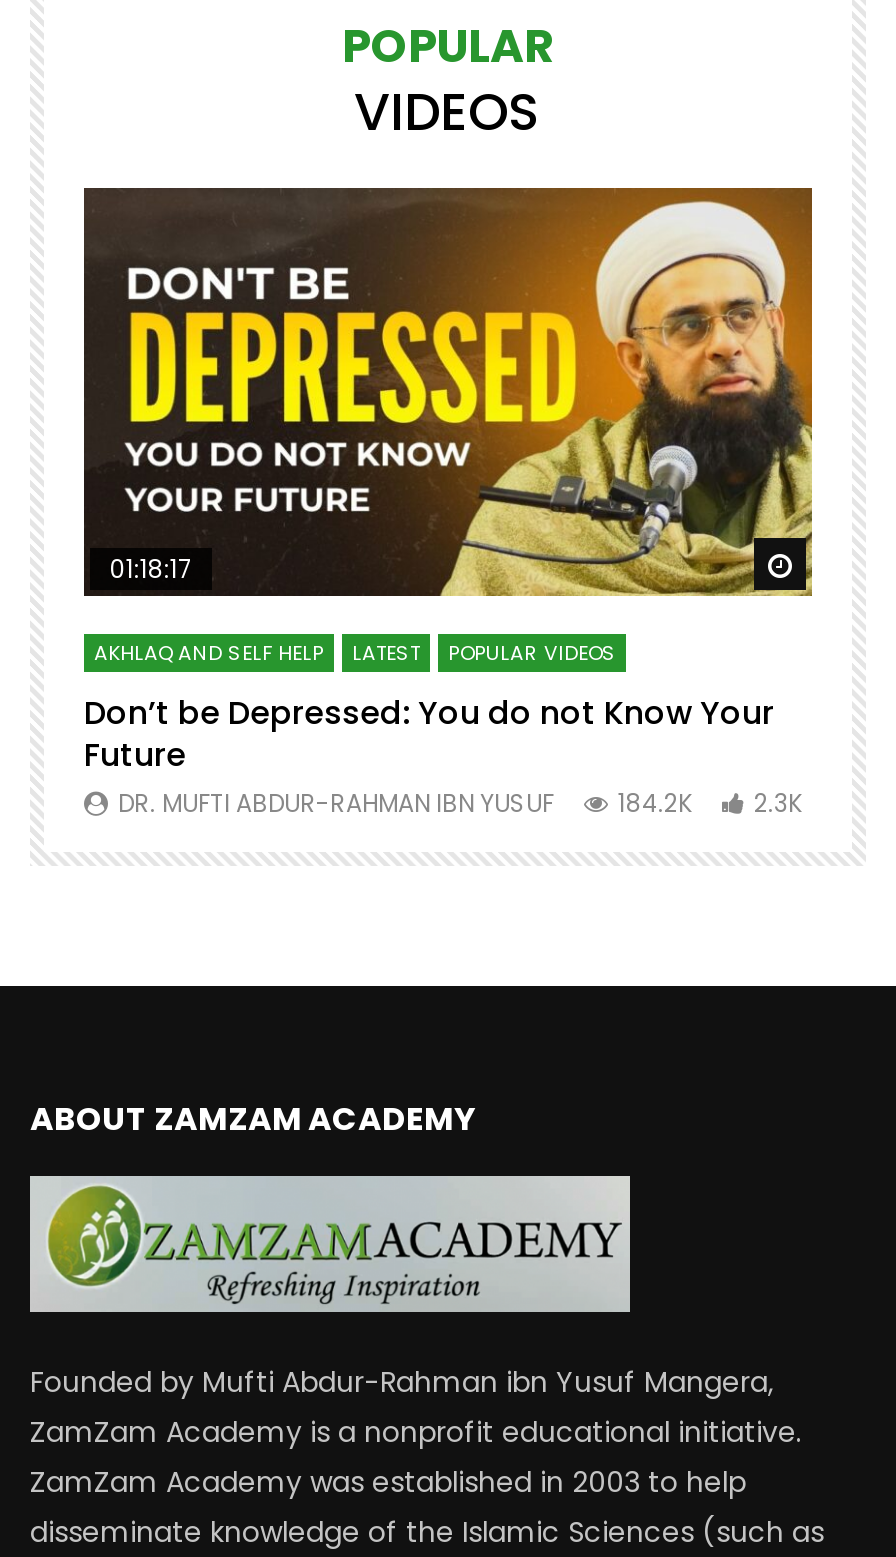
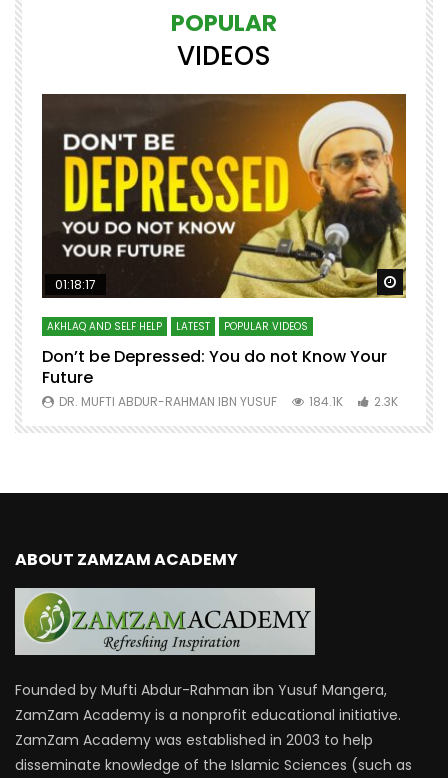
- DR. MUFTI ABDUR-RAHMAN IBN YUSUF 184.2K 2.3K
+ DR. MUFTI ABDUR-RAHMAN IBN YUSUF 184.1K 2.3K
